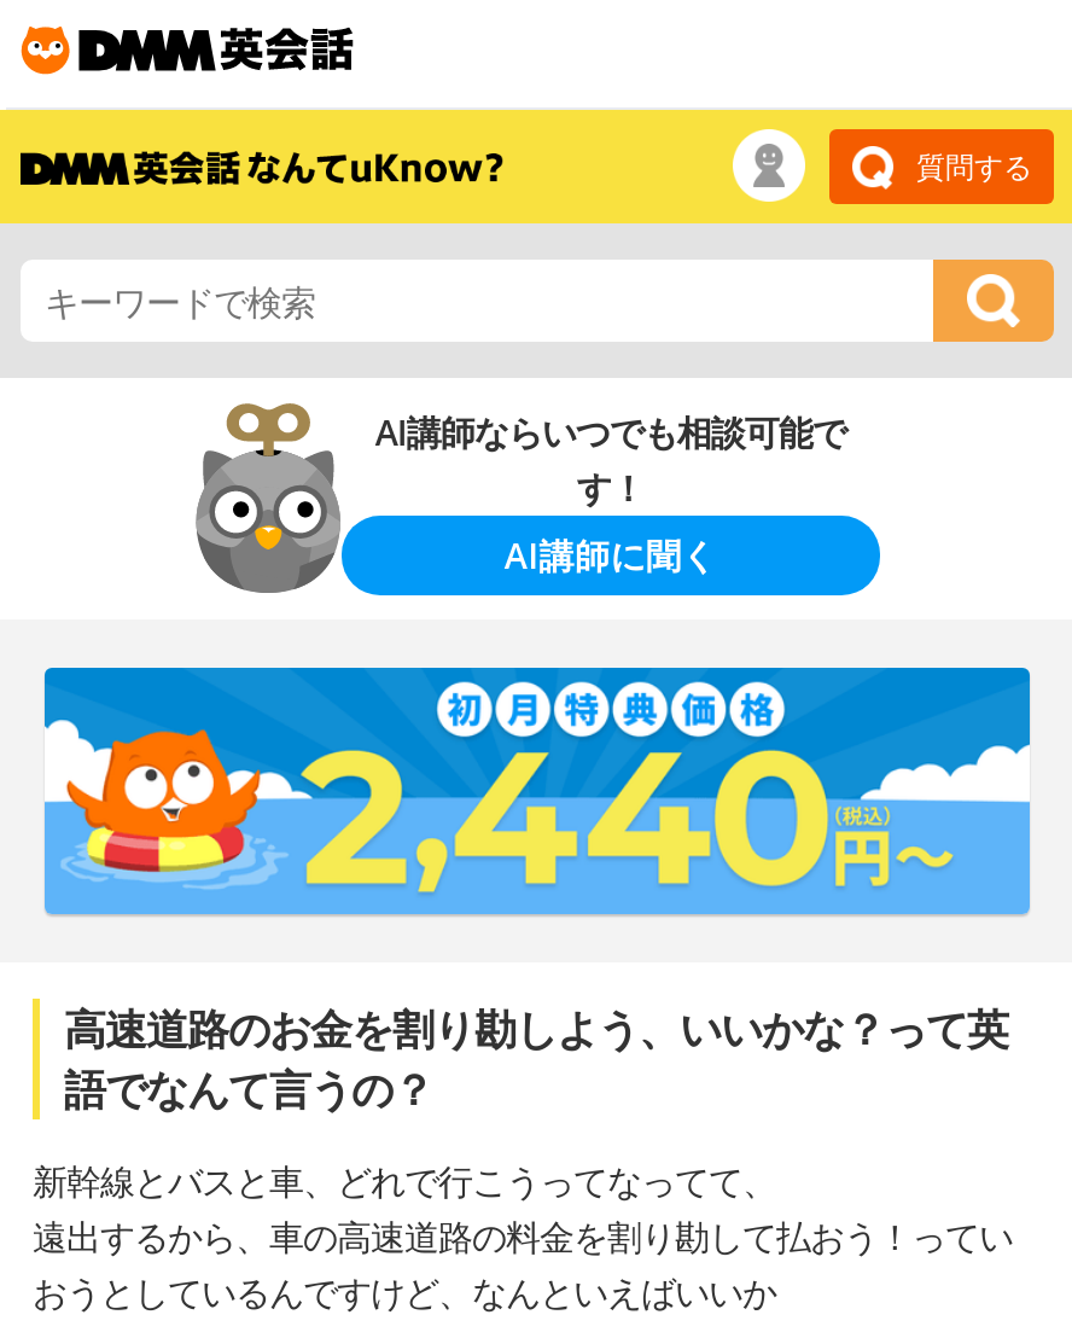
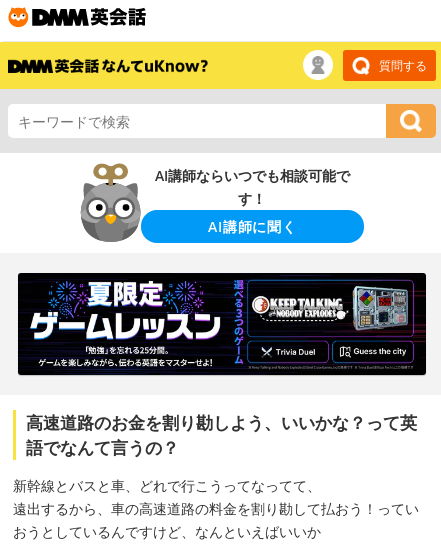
- [image]
+ [image]
